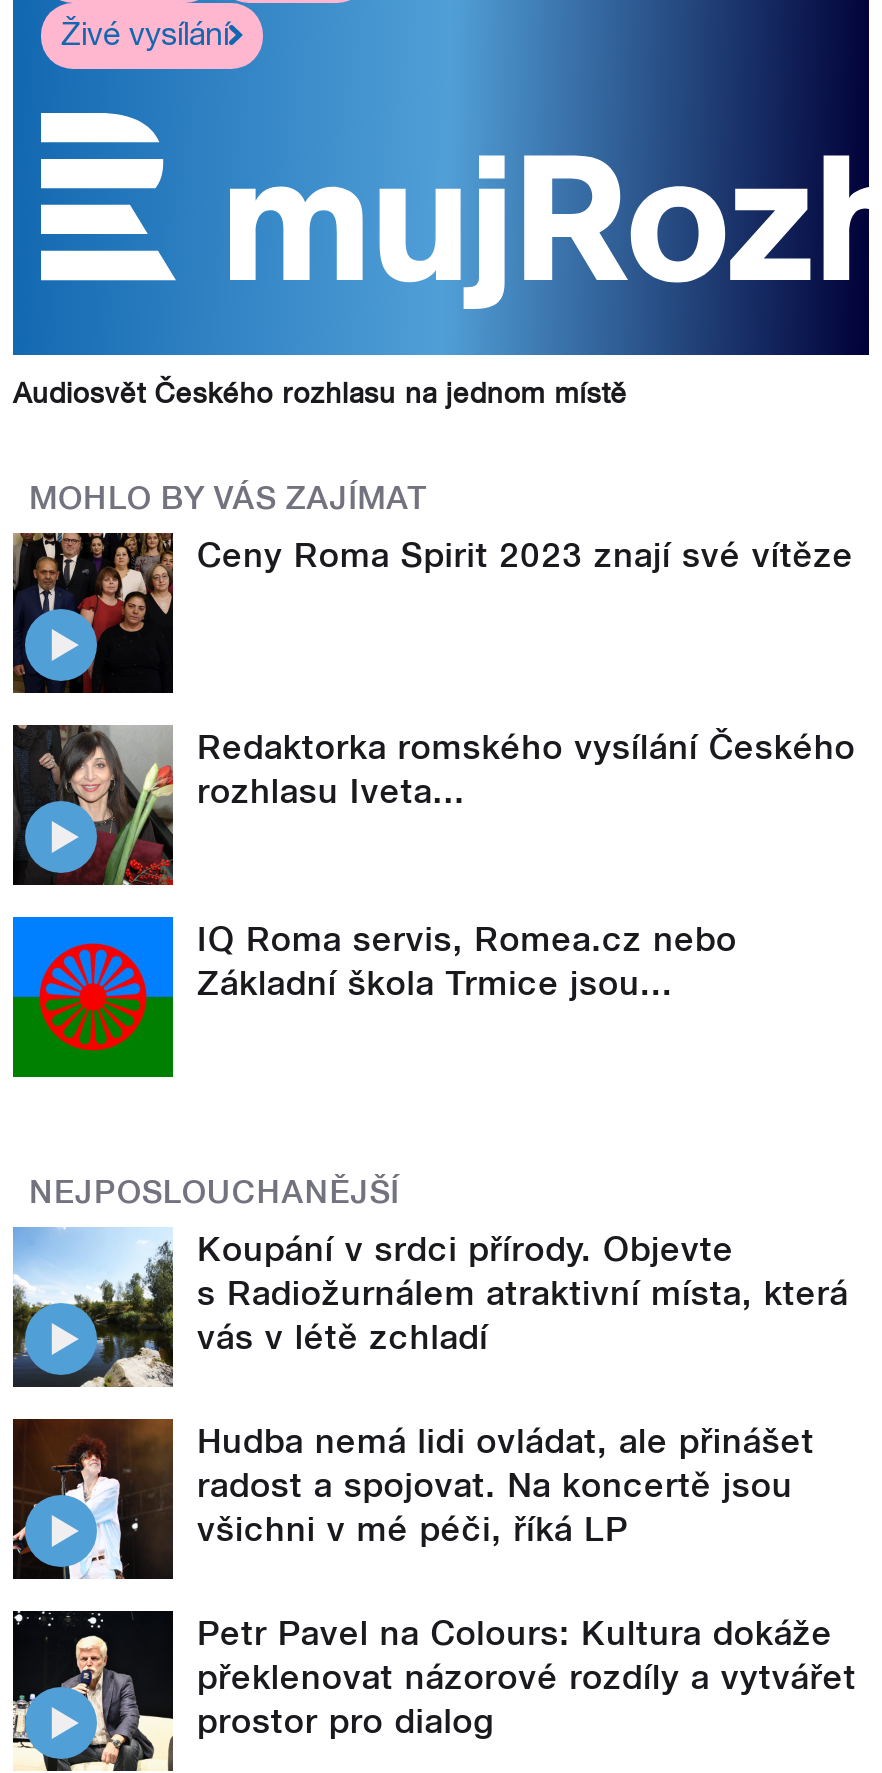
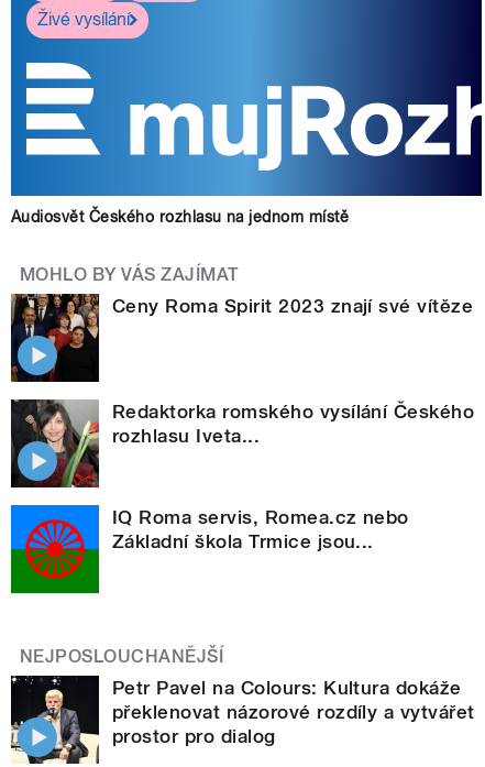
- [image]
- Koupání v srdci přírody. Objevte
- s Radiožurnálem atraktivní místa, která
- vás v létě zchladí
- Hudba nemá lidi ovládat, ale přinášet
- radost a spojovat. Na koncertě jsou
- všichni v mé péči, říká LP

- [image]
